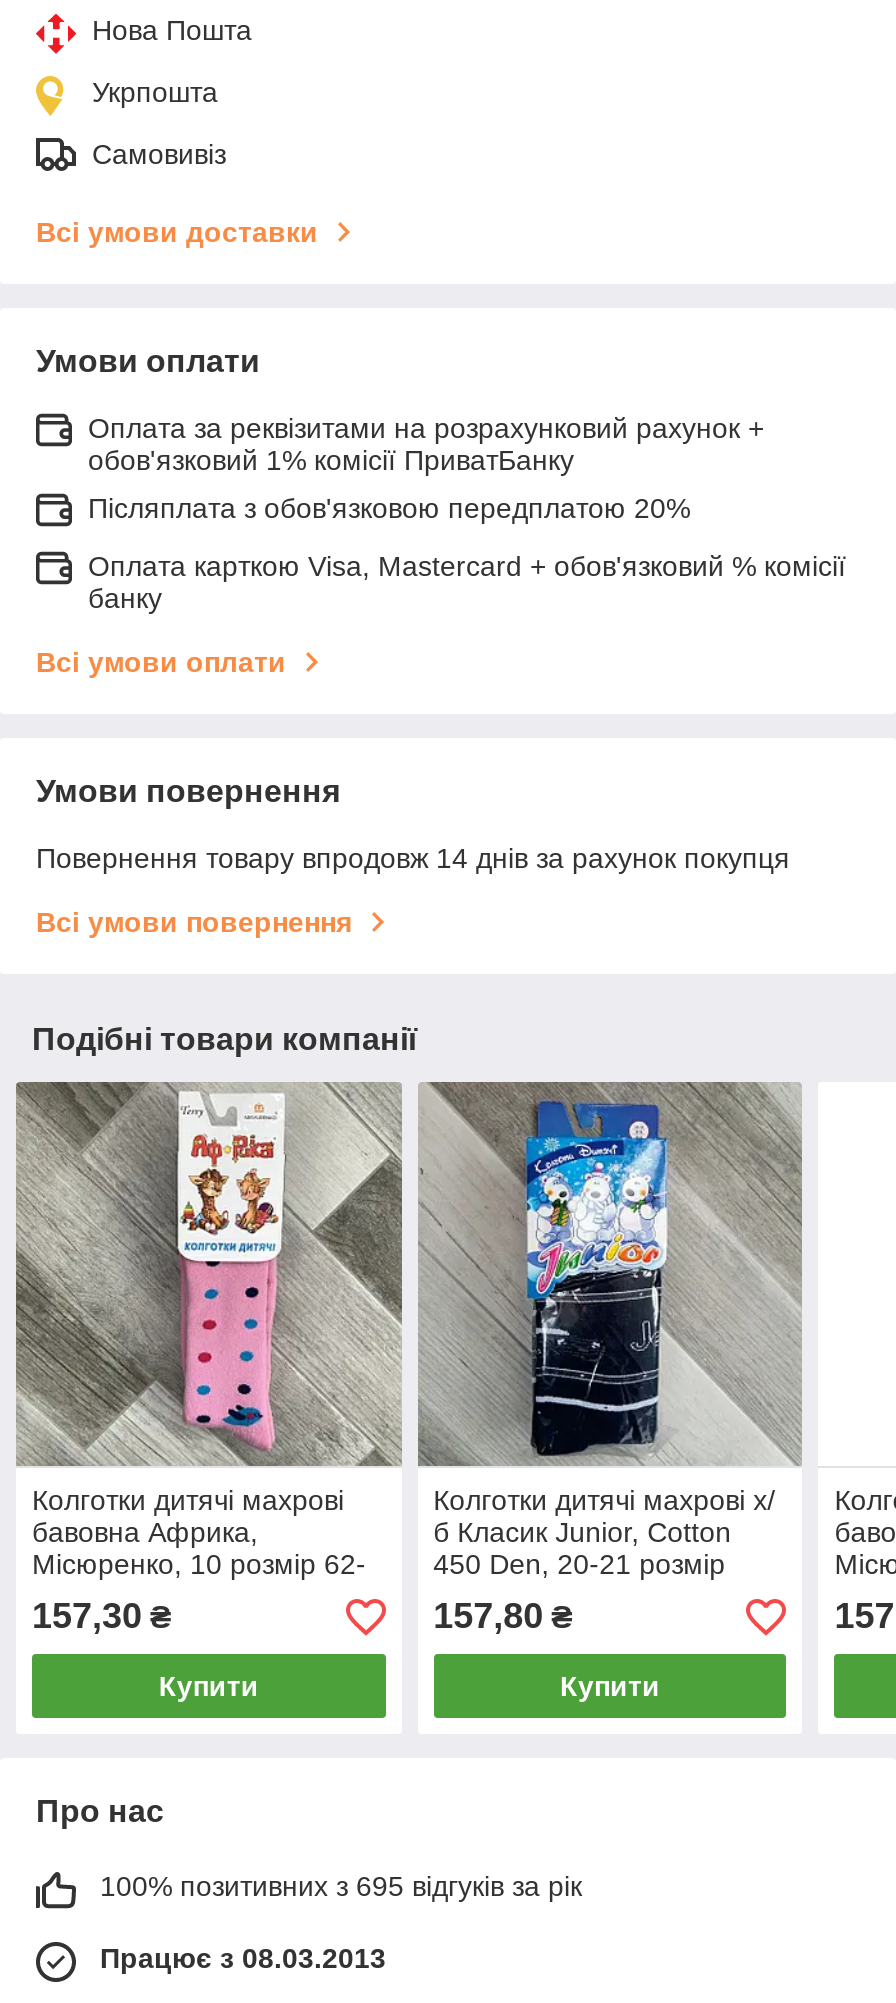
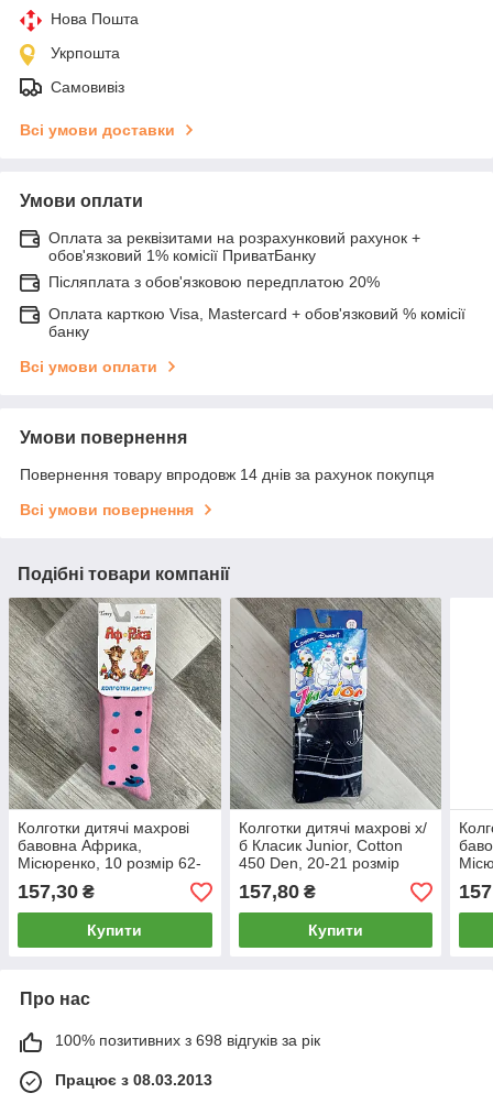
- 100% позитивних з 695 відгуків за рік
+ 100% позитивних з 698 відгуків за рік
